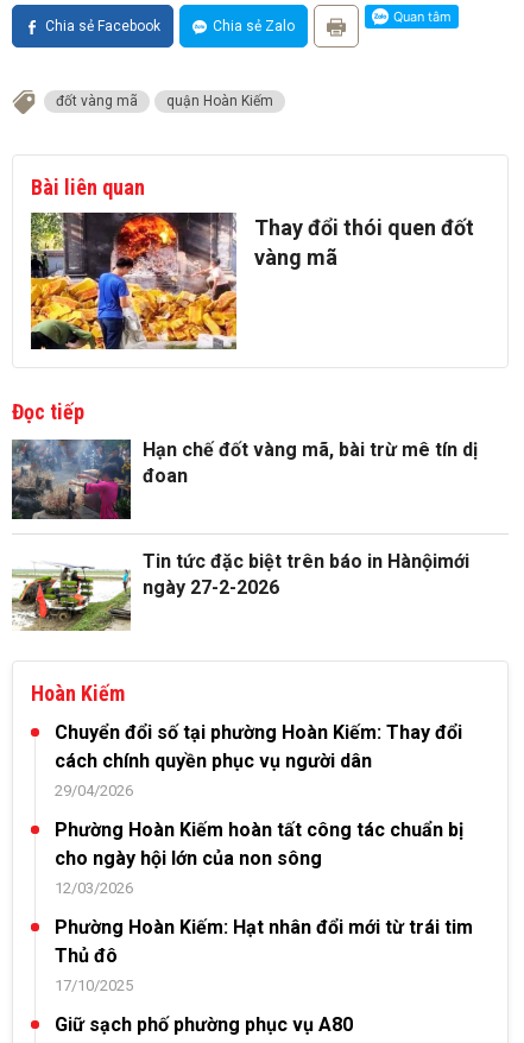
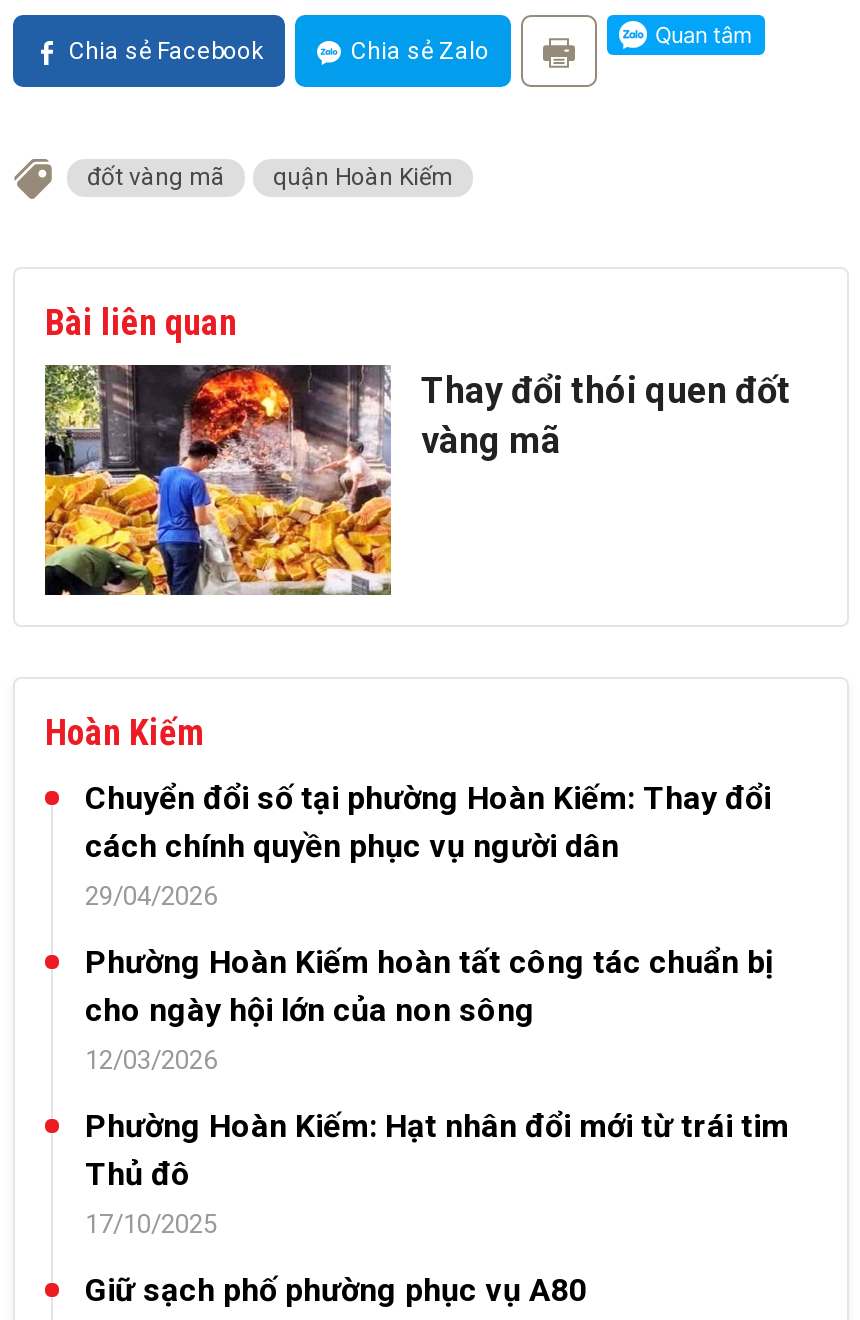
- [image]
- Đọc tiếp
- Hạn chế đốt vàng mã, bài trừ mê tín dị
- đoan

- [image]
- Tin tức đặc biệt trên báo in Hànộimới
- ngày 27-2-2026
